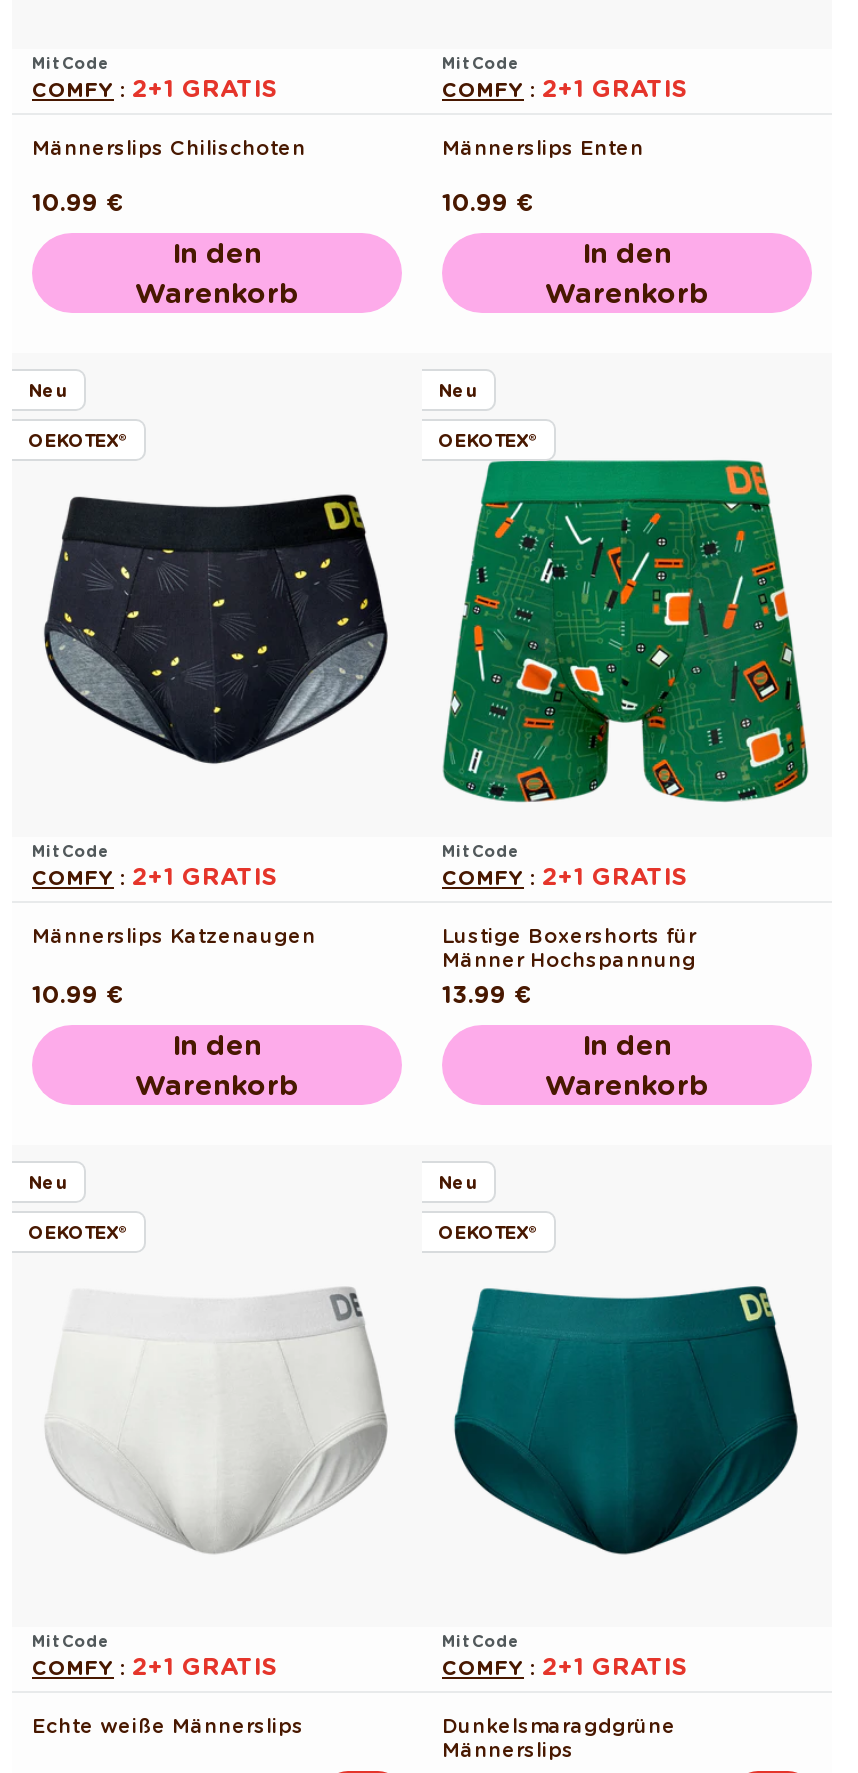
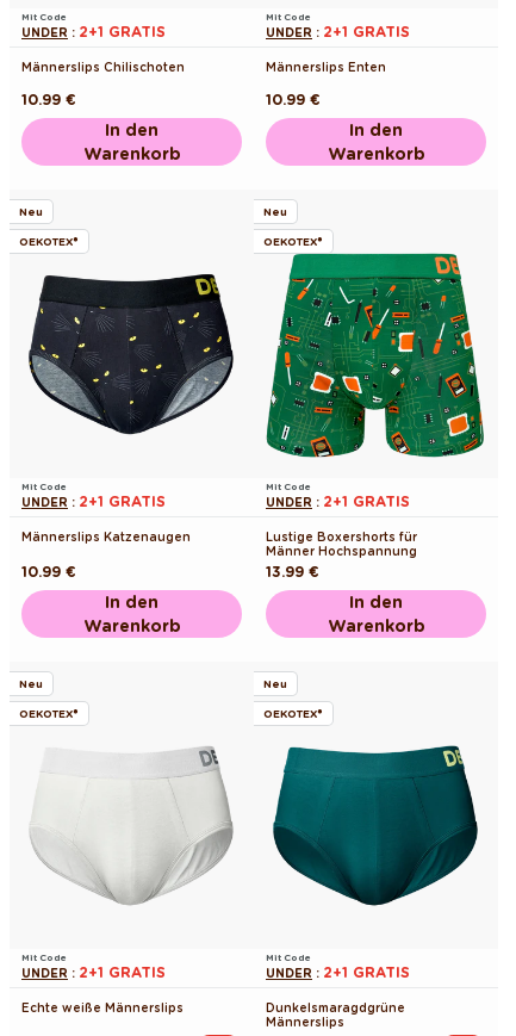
- COMFY: 2+1 GRATIS
+ UNDER: 2+1 GRATIS

- COMFY: 2+1 GRATIS
+ UNDER: 2+1 GRATIS

- COMFY: 2+1 GRATIS
+ UNDER: 2+1 GRATIS

- COMFY: 2+1 GRATIS
+ UNDER: 2+1 GRATIS

- COMFY: 2+1 GRATIS
+ UNDER: 2+1 GRATIS

- COMFY: 2+1 GRATIS
+ UNDER: 2+1 GRATIS
